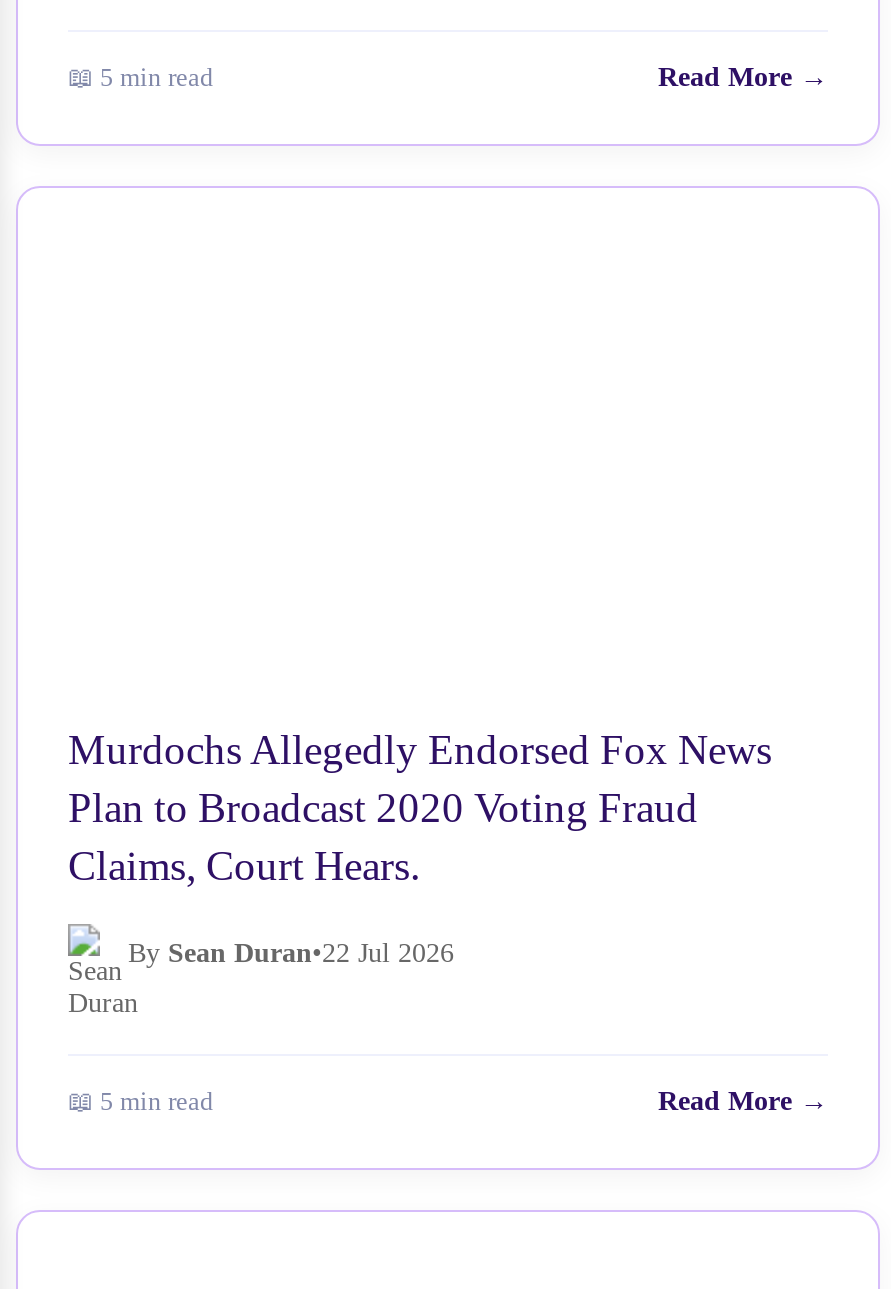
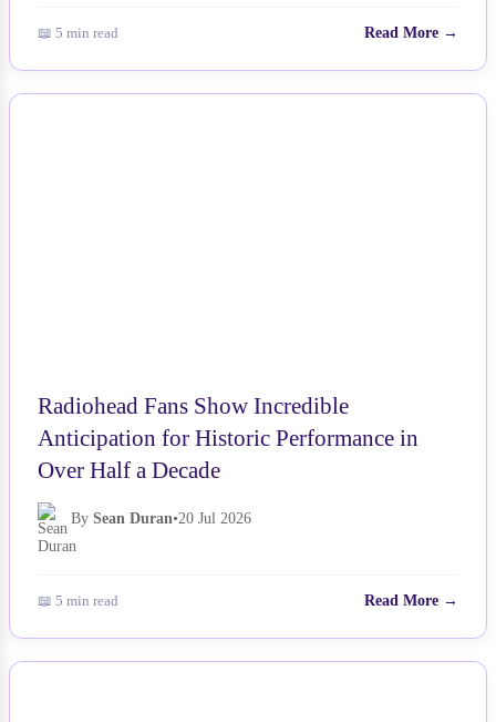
- Murdochs Allegedly Endorsed Fox News
- Plan to Broadcast 2020 Voting Fraud
- Claims, Court Hears.
+ Radiohead Fans Show Incredible
+ Anticipation for Historic Performance in
+ Over Half a Decade

- By Sean Duran•22 Jul 2026
+ By Sean Duran•20 Jul 2026
